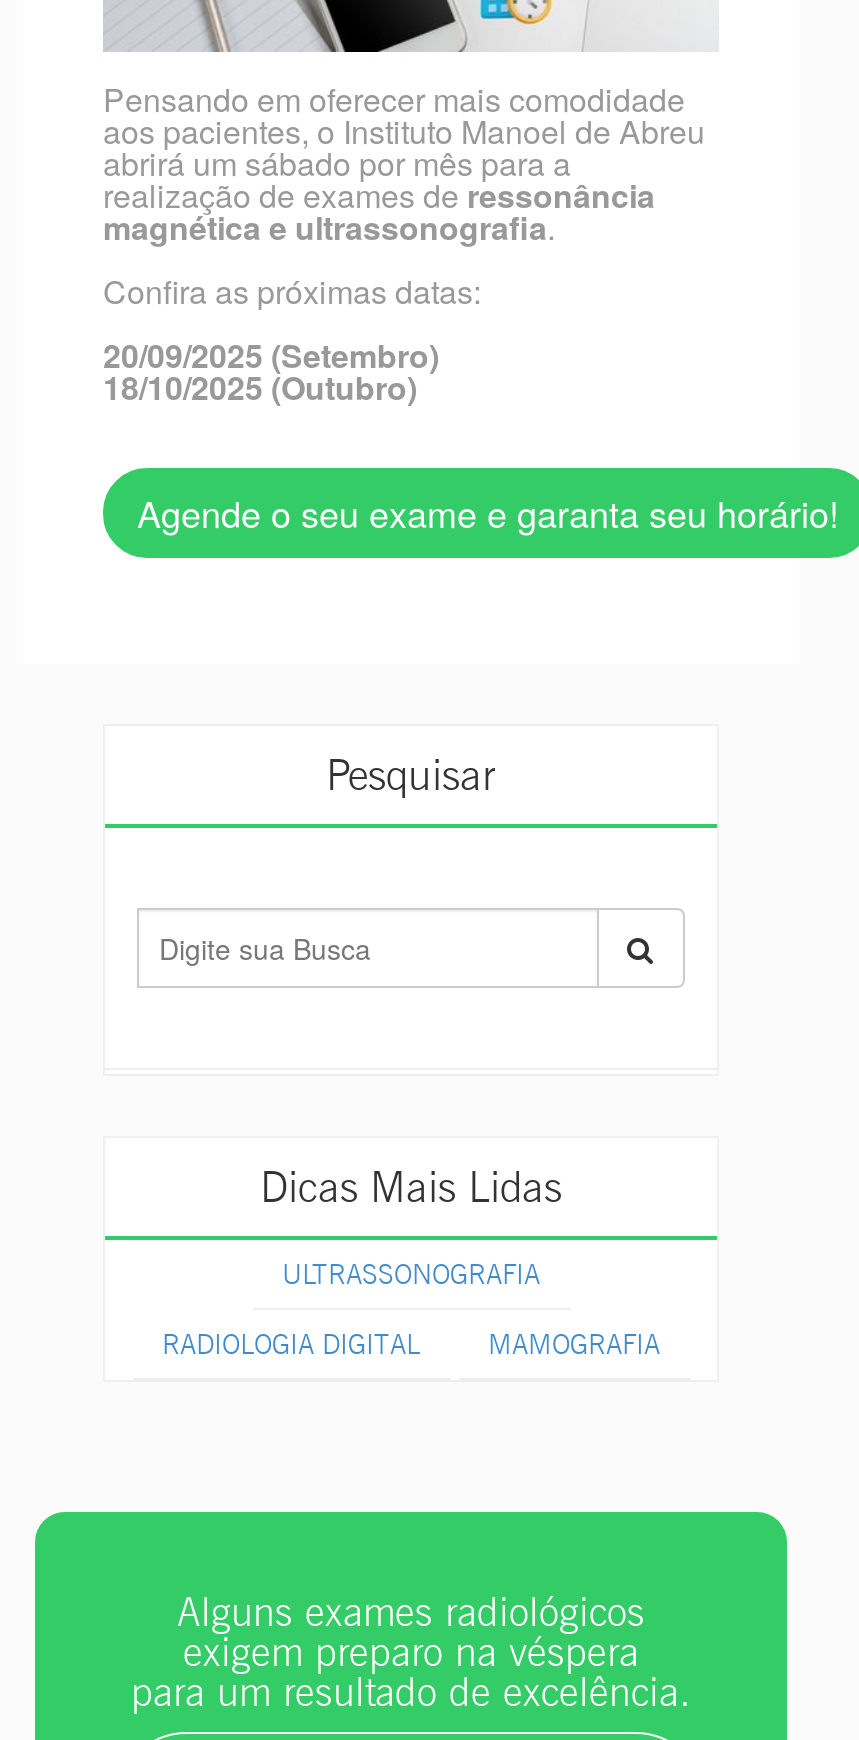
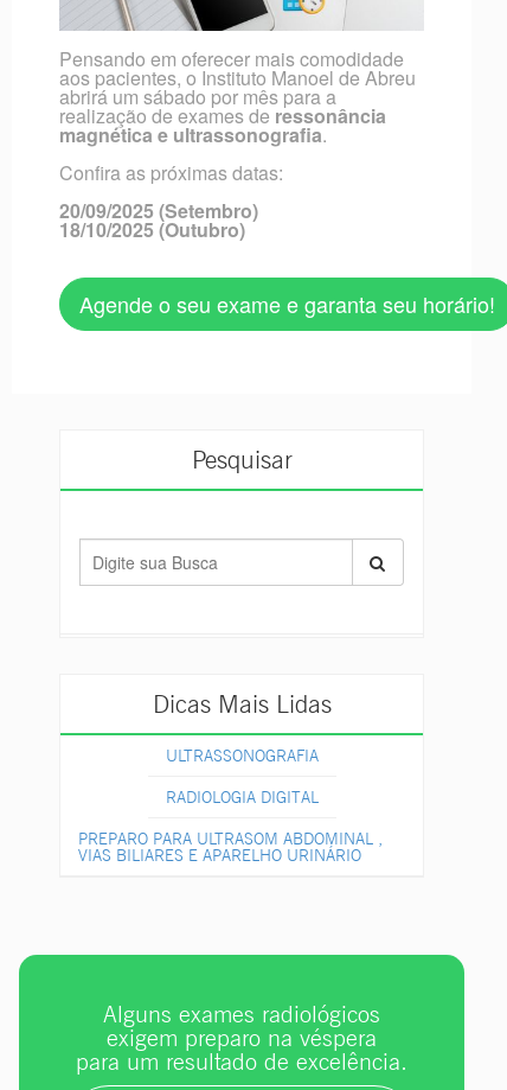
- MAMOGRAFIA
+ PREPARO PARA ULTRASOM ABDOMINAL ,
+ VIAS BILIARES E APARELHO URINÁRIO
